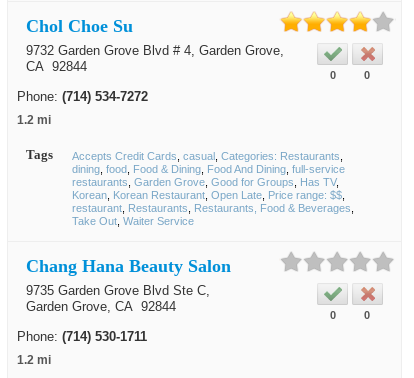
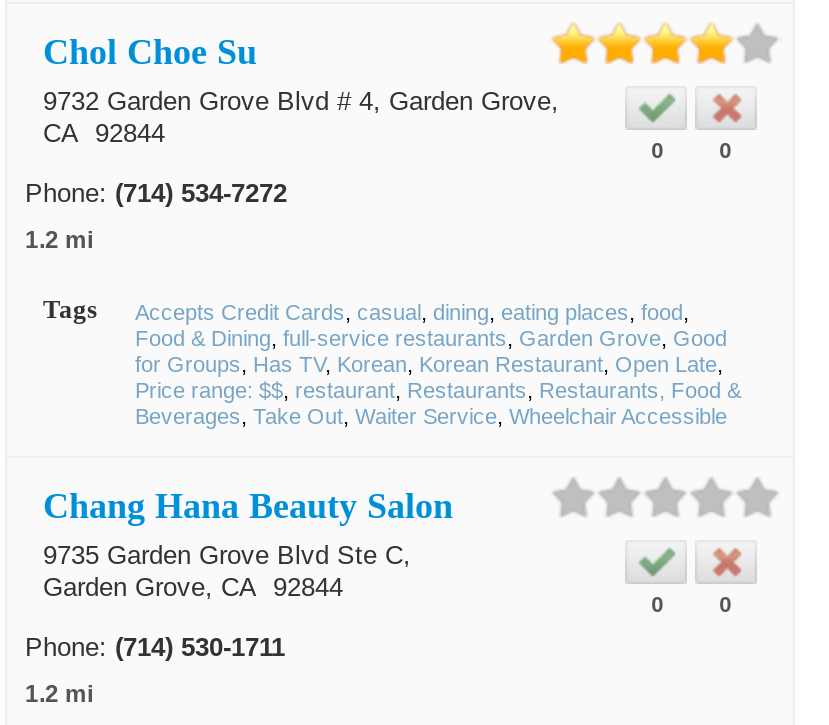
- Accepts Credit Cards casual Categories: Restaurants
- dining food Food & Dining Food And Dining full-service
- restaurants Garden Grove Good for Groups Has TV
- Korean Korean Restaurant Open Late Price range: $$
- restaurant Restaurants Restaurants, Food & Beverages
- Take Out Waiter Service
+ Accepts Credit Cards casual dining eating places food
+ Food & Dining full-service restaurants Garden Grove Good
+ for Groups Has TV Korean Korean Restaurant Open Late
+ Price range: $$ restaurant Restaurants Restaurants, Food &
+ Beverages Take Out Waiter Service Wheelchair Accessible
